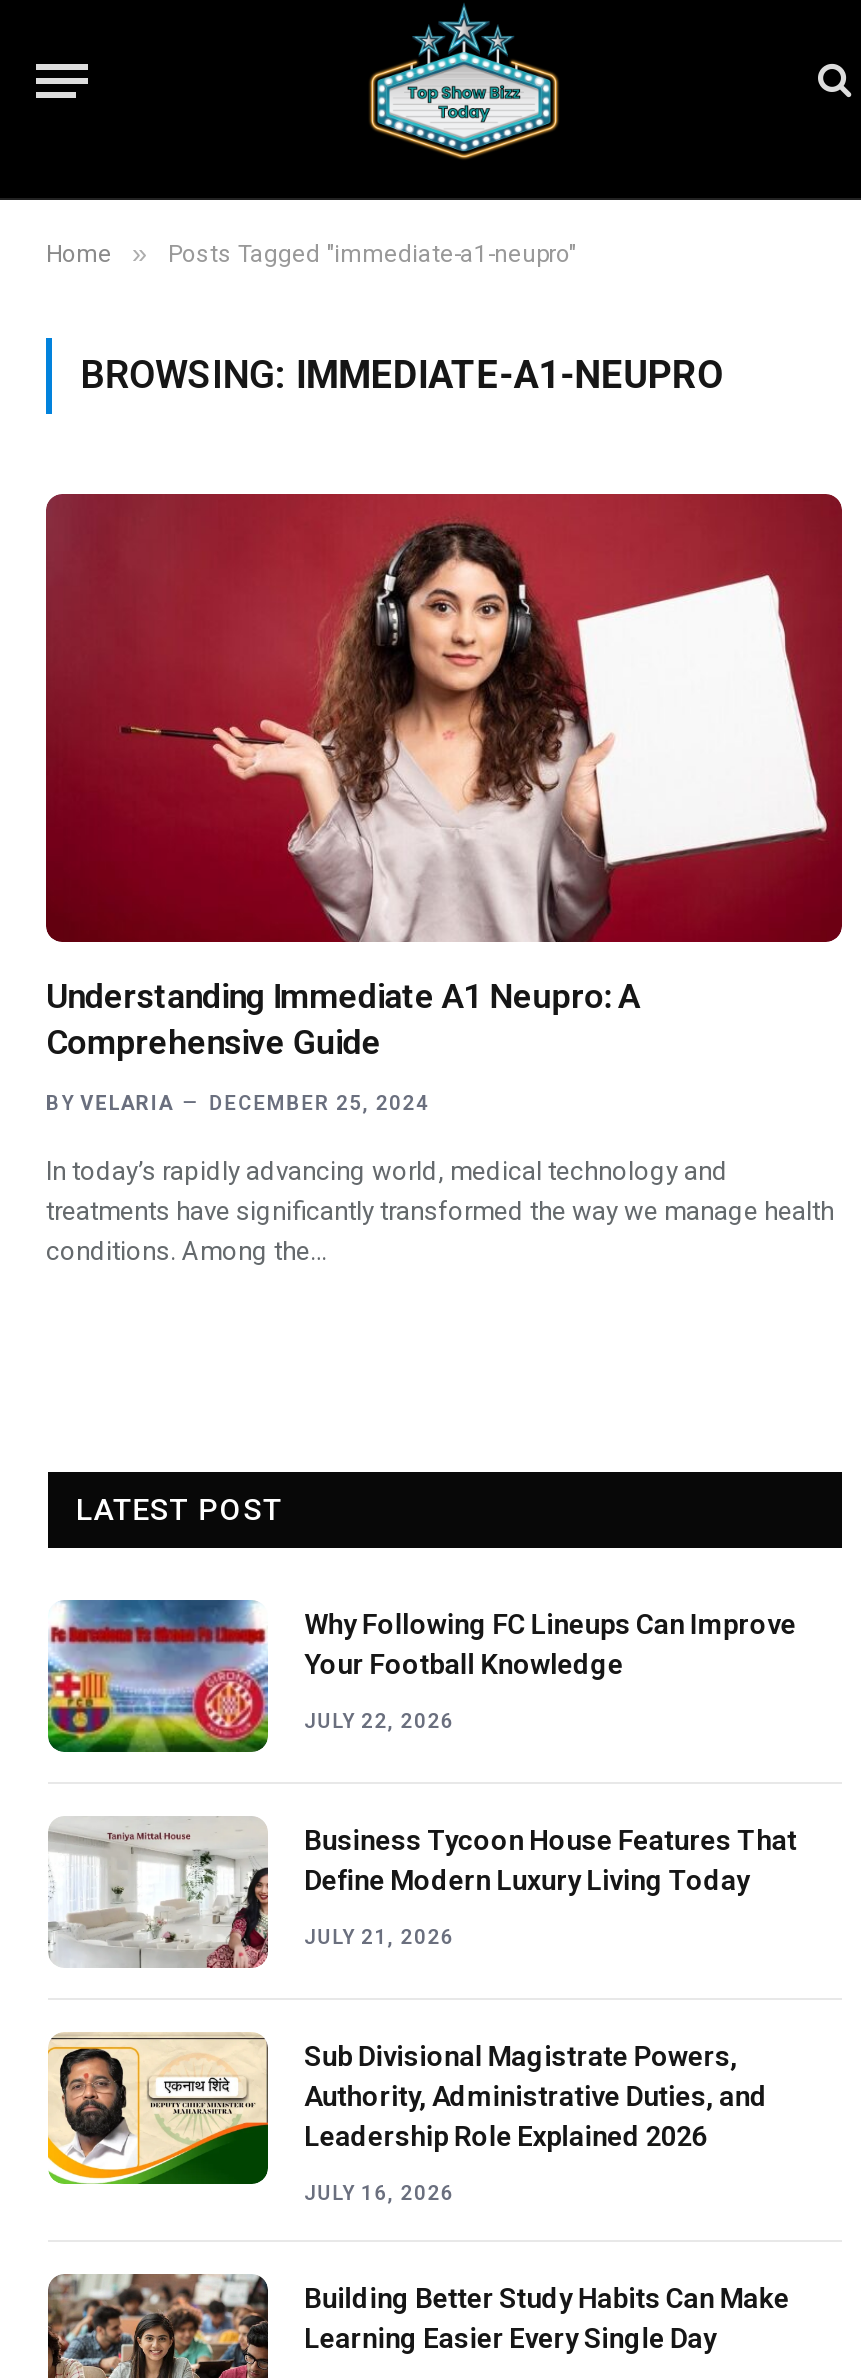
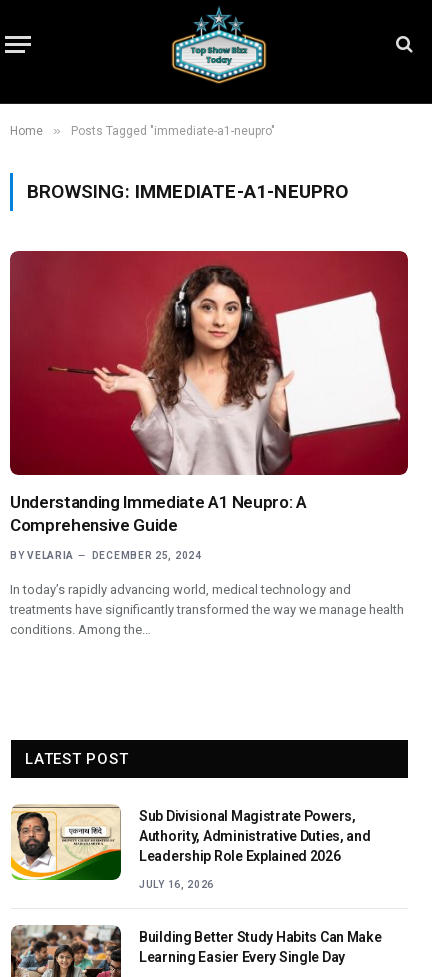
- [image]
- Why Following FC Lineups Can Improve
- Your Football Knowledge
- JULY 22, 2026

- [image]
- Business Tycoon House Features That
- Define Modern Luxury Living Today
- JULY 21, 2026
